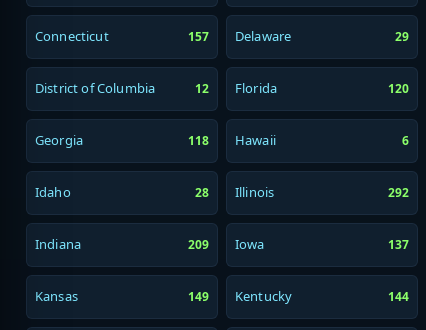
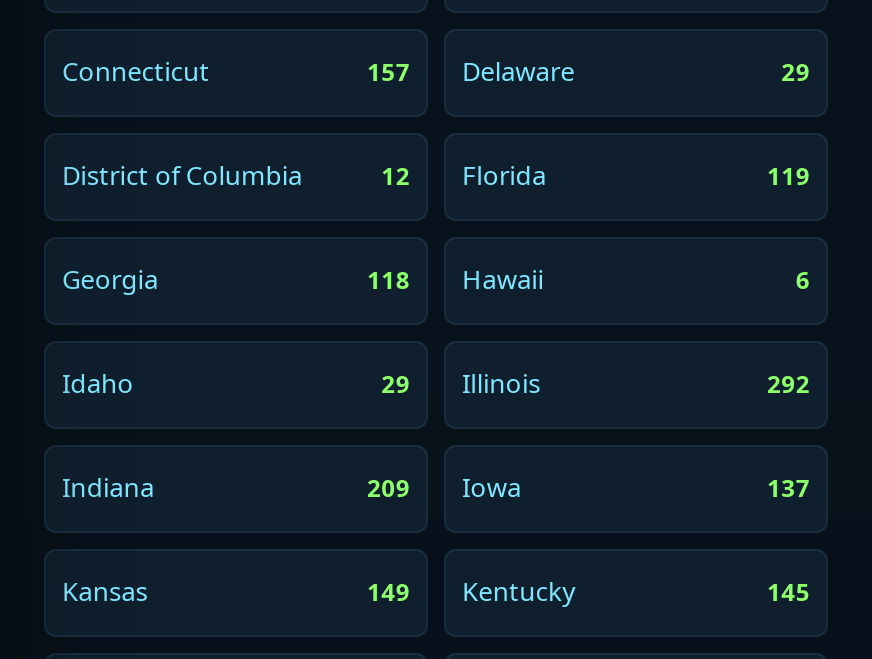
- 120
+ 119

- 28 Illinois
+ 29 Illinois

- 144
+ 145
